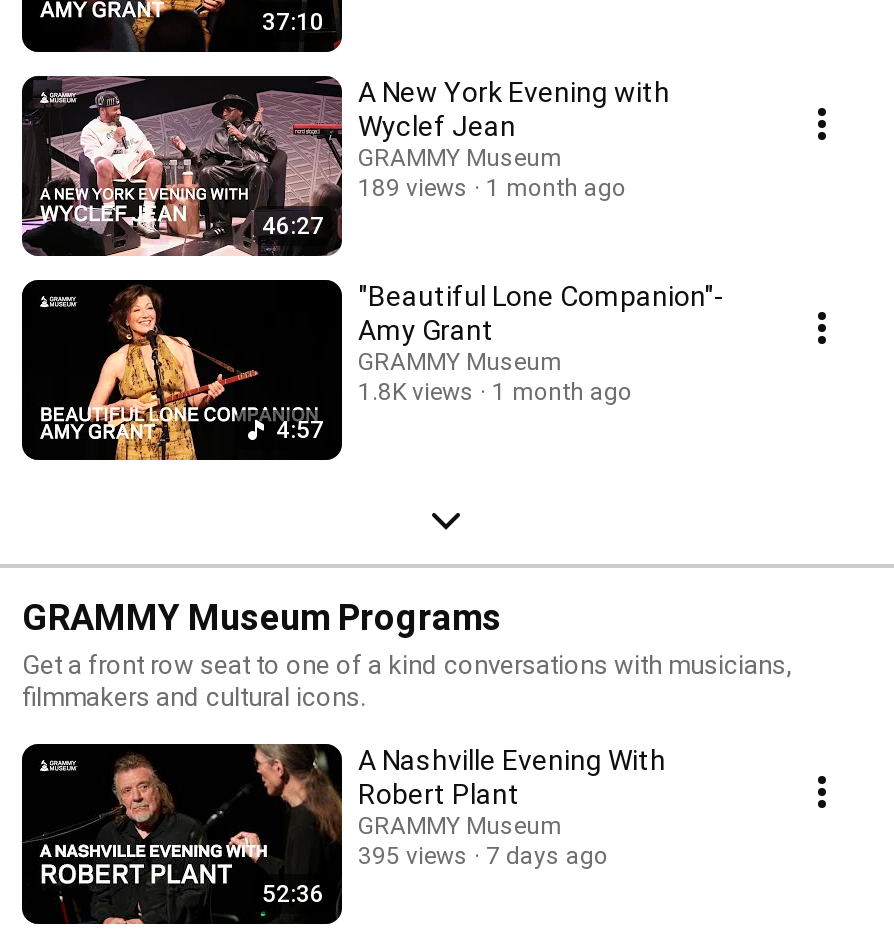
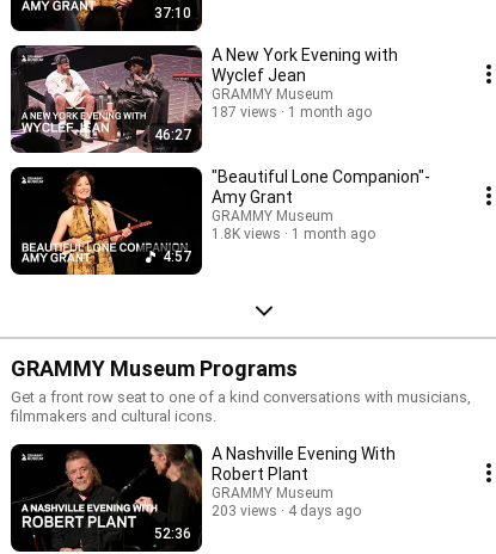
- 189 views 1 month ago
+ 187 views 1 month ago

- 395 views
+ 203 views

- 7 days ago
+ 4 days ago
